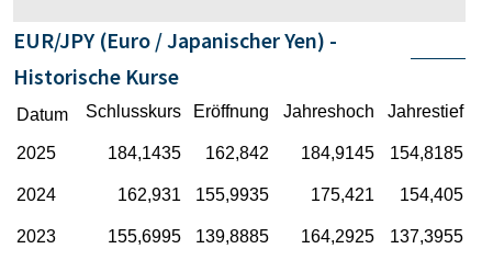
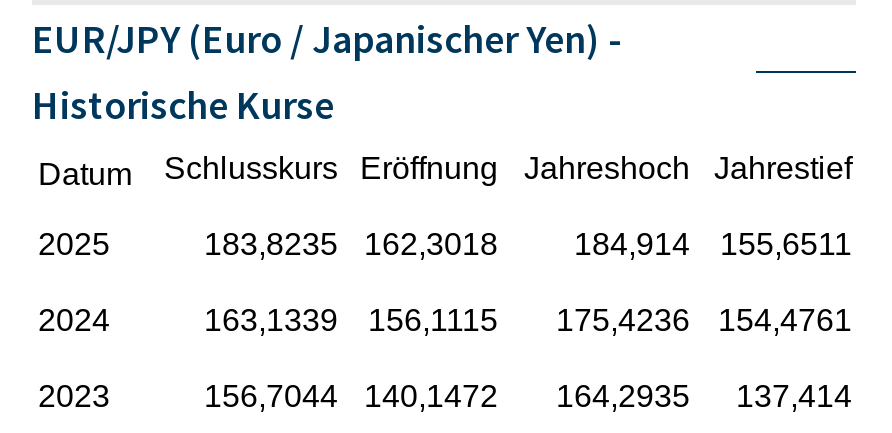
- 184,1435
+ 183,8235

- 162,842
+ 162,3018

- 184,9145
+ 184,914

- 154,8185
+ 155,6511

- 162,931
+ 163,1339

- 155,9935
+ 156,1115

- 175,421
+ 175,4236

- 154,405
+ 154,4761

- 155,6995
+ 156,7044

- 139,8885
+ 140,1472

- 164,2925
+ 164,2935

- 137,3955
+ 137,414
